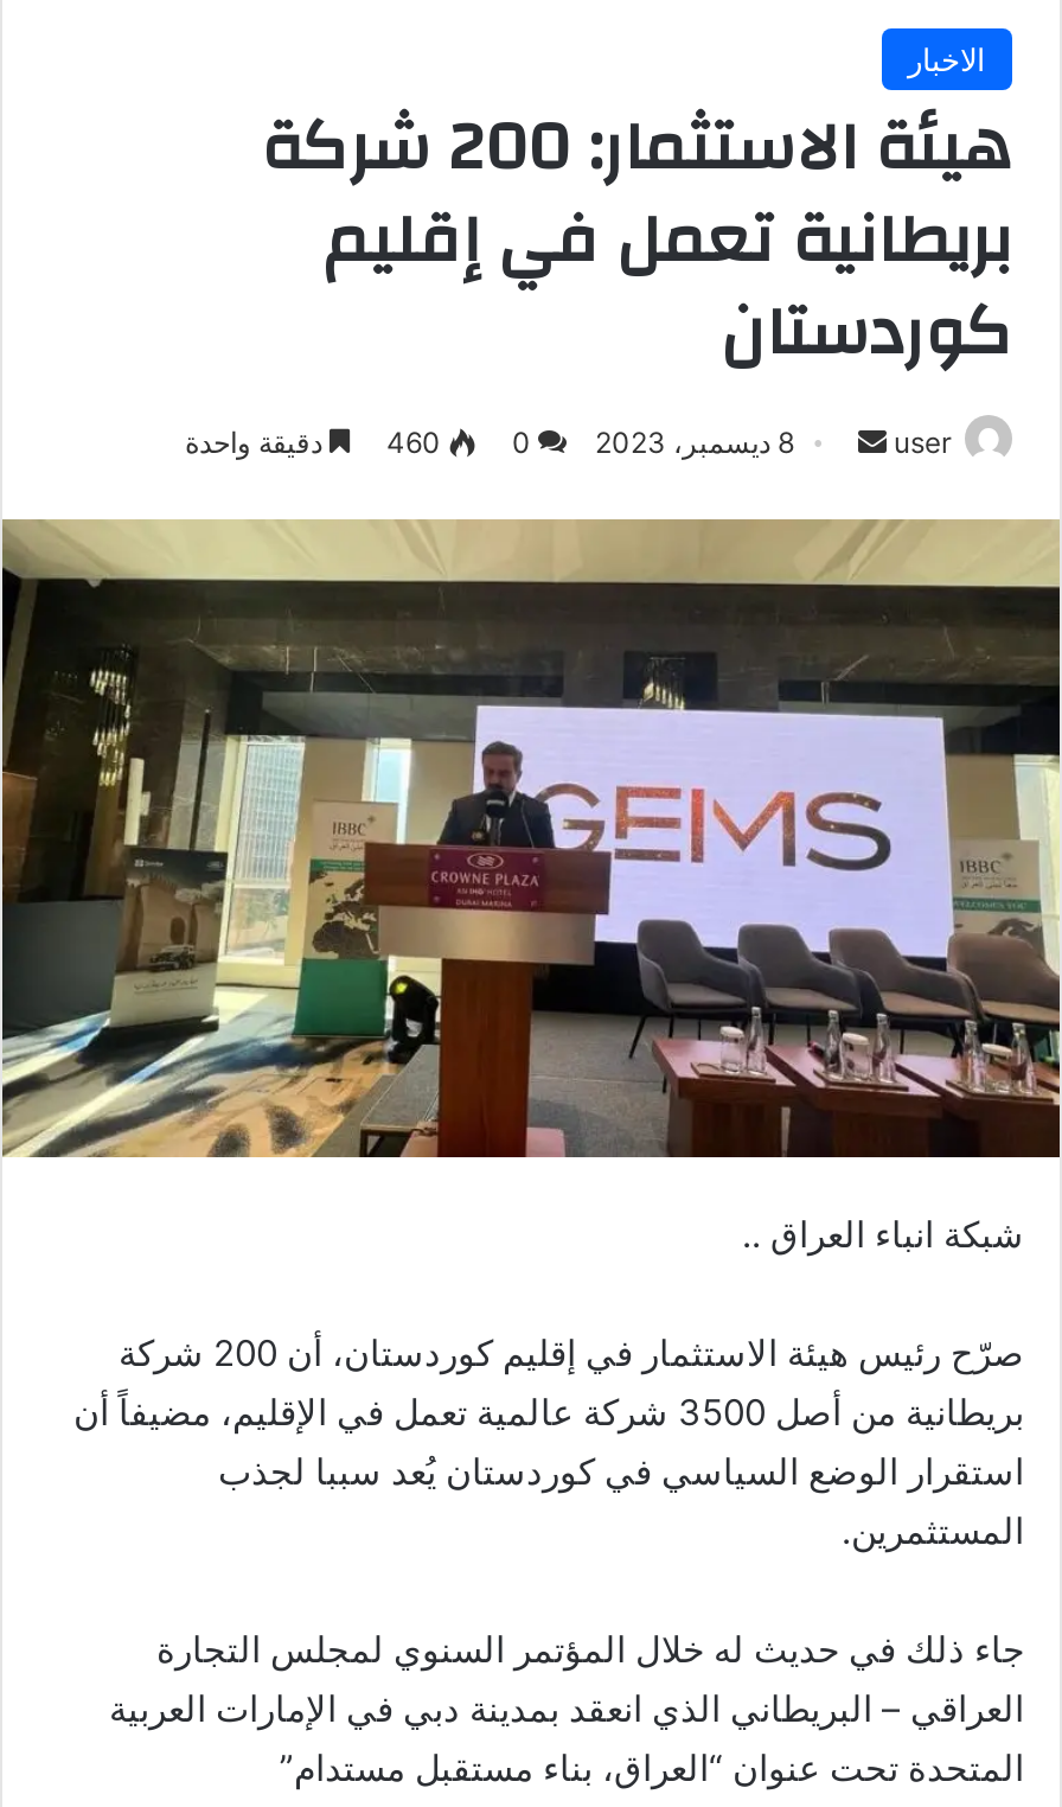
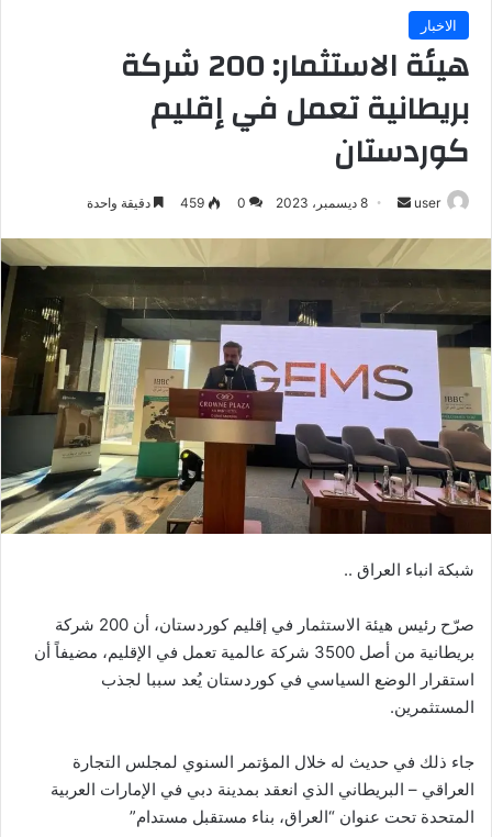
- 0 460 دقيقة واحدة
+ 0 459 دقيقة واحدة
